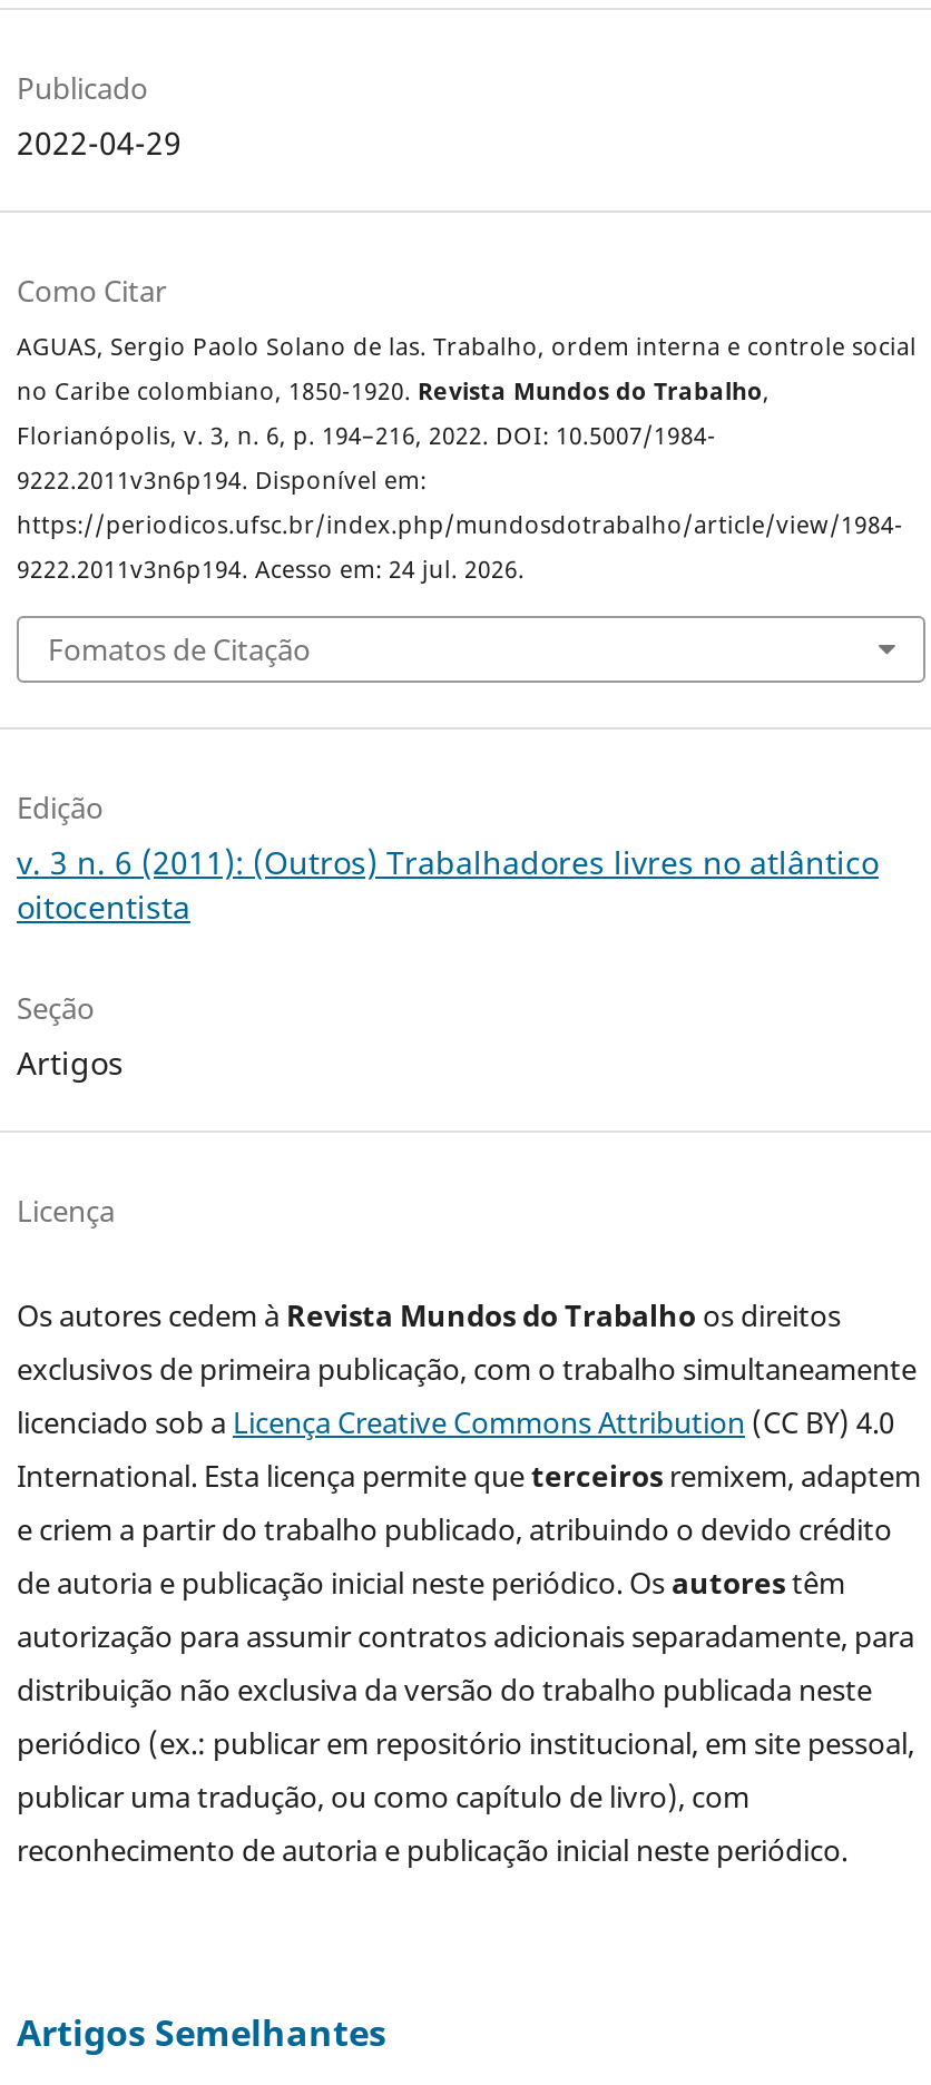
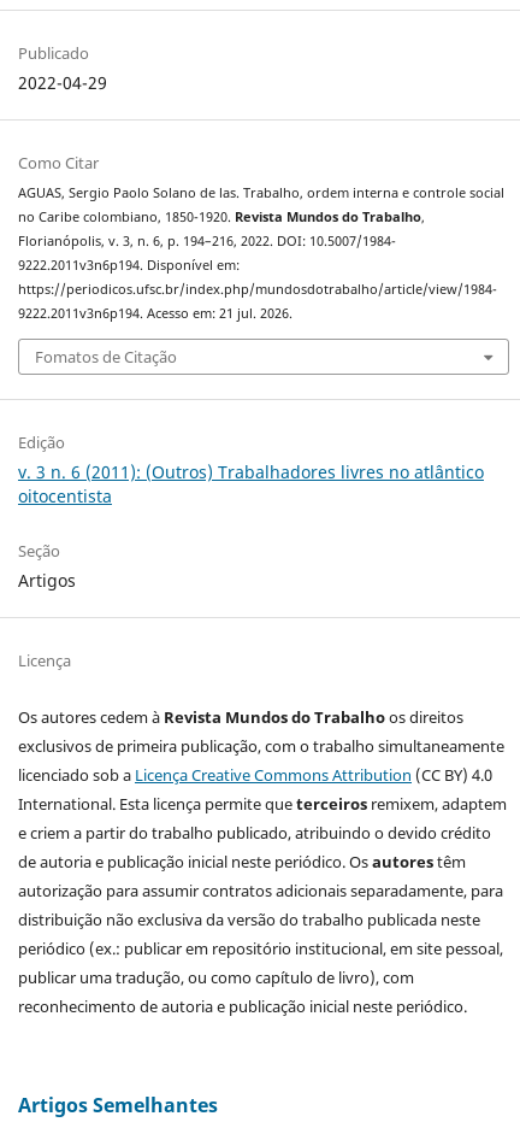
- 9222.2011v3n6p194. Acesso em: 24 jul. 2026.
+ 9222.2011v3n6p194. Acesso em: 21 jul. 2026.
